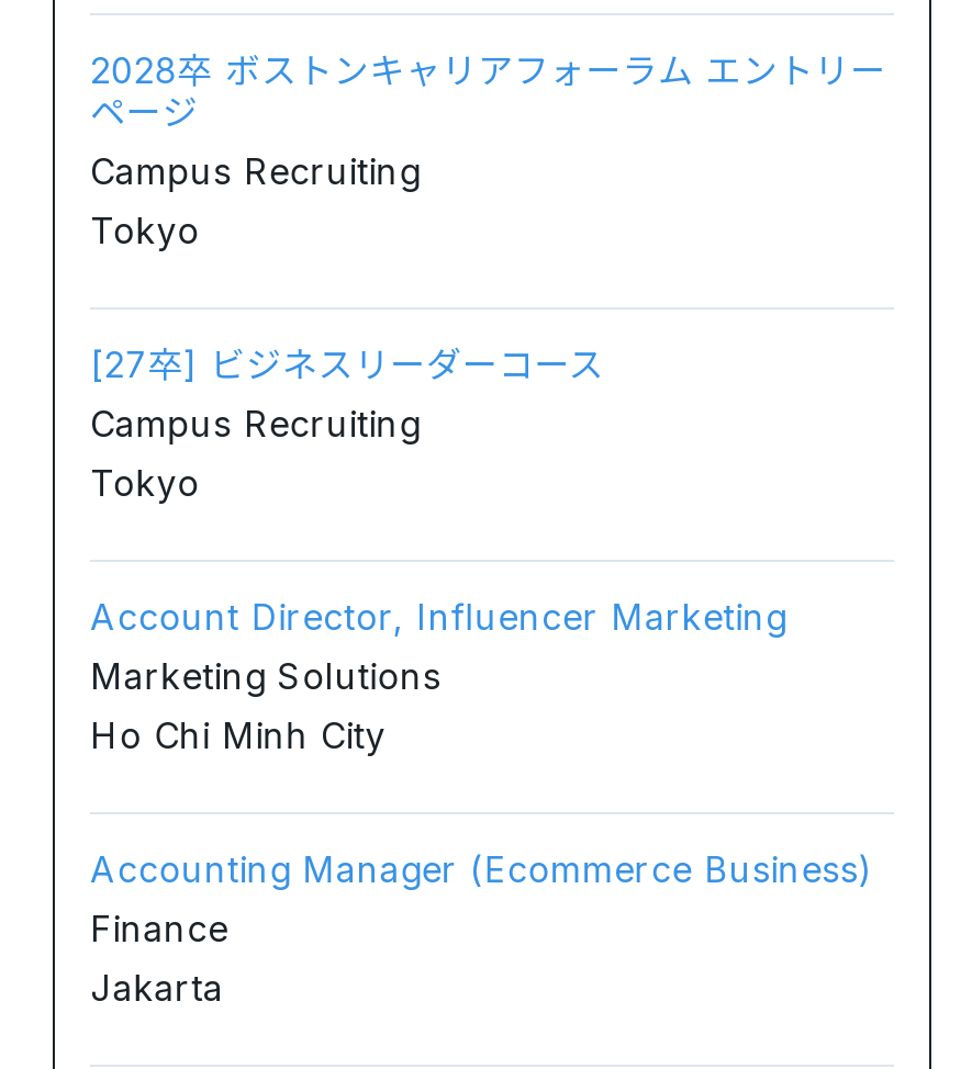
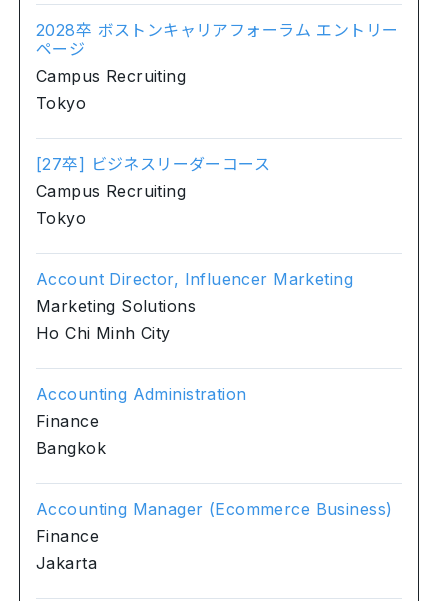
+ Accounting Administration
+ Finance
+ Bangkok
